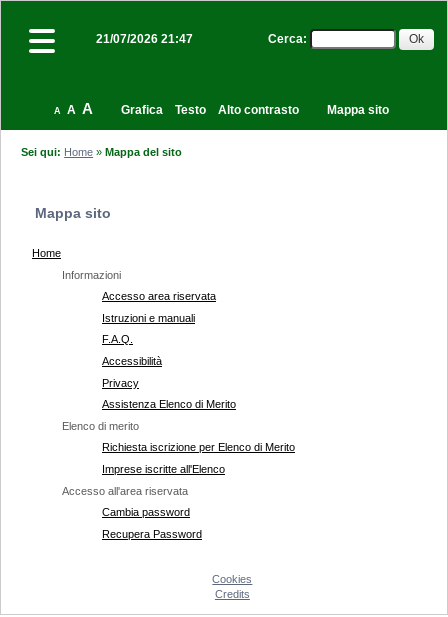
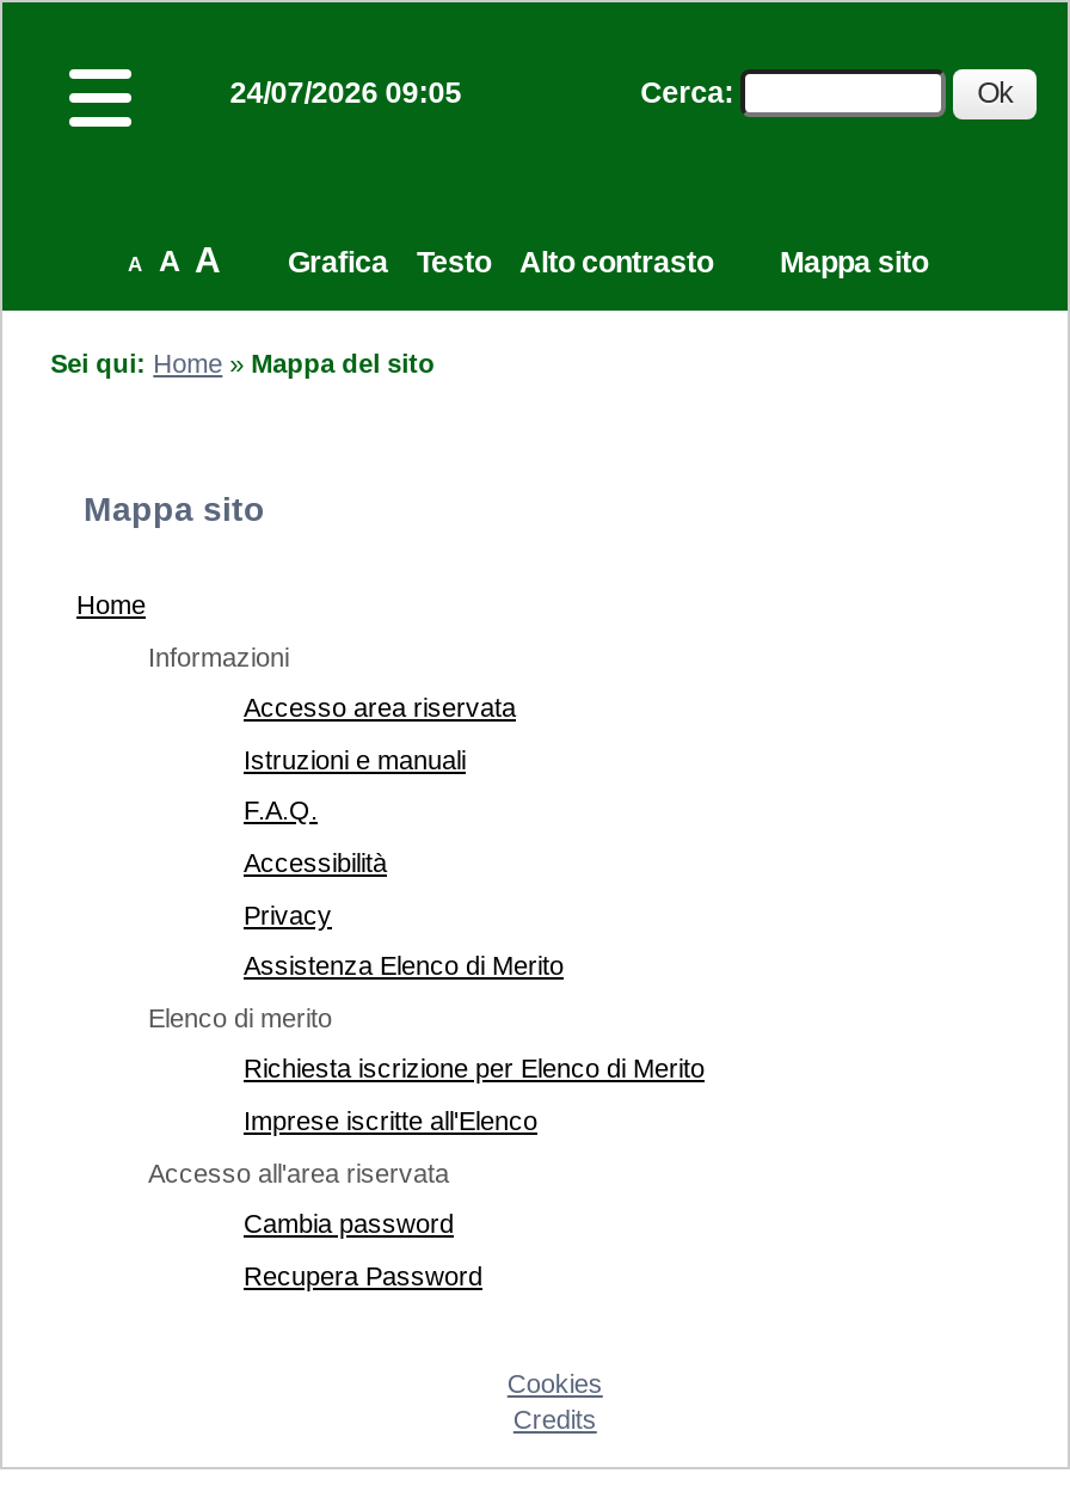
- 21/07/2026 21:47
+ 24/07/2026 09:05
